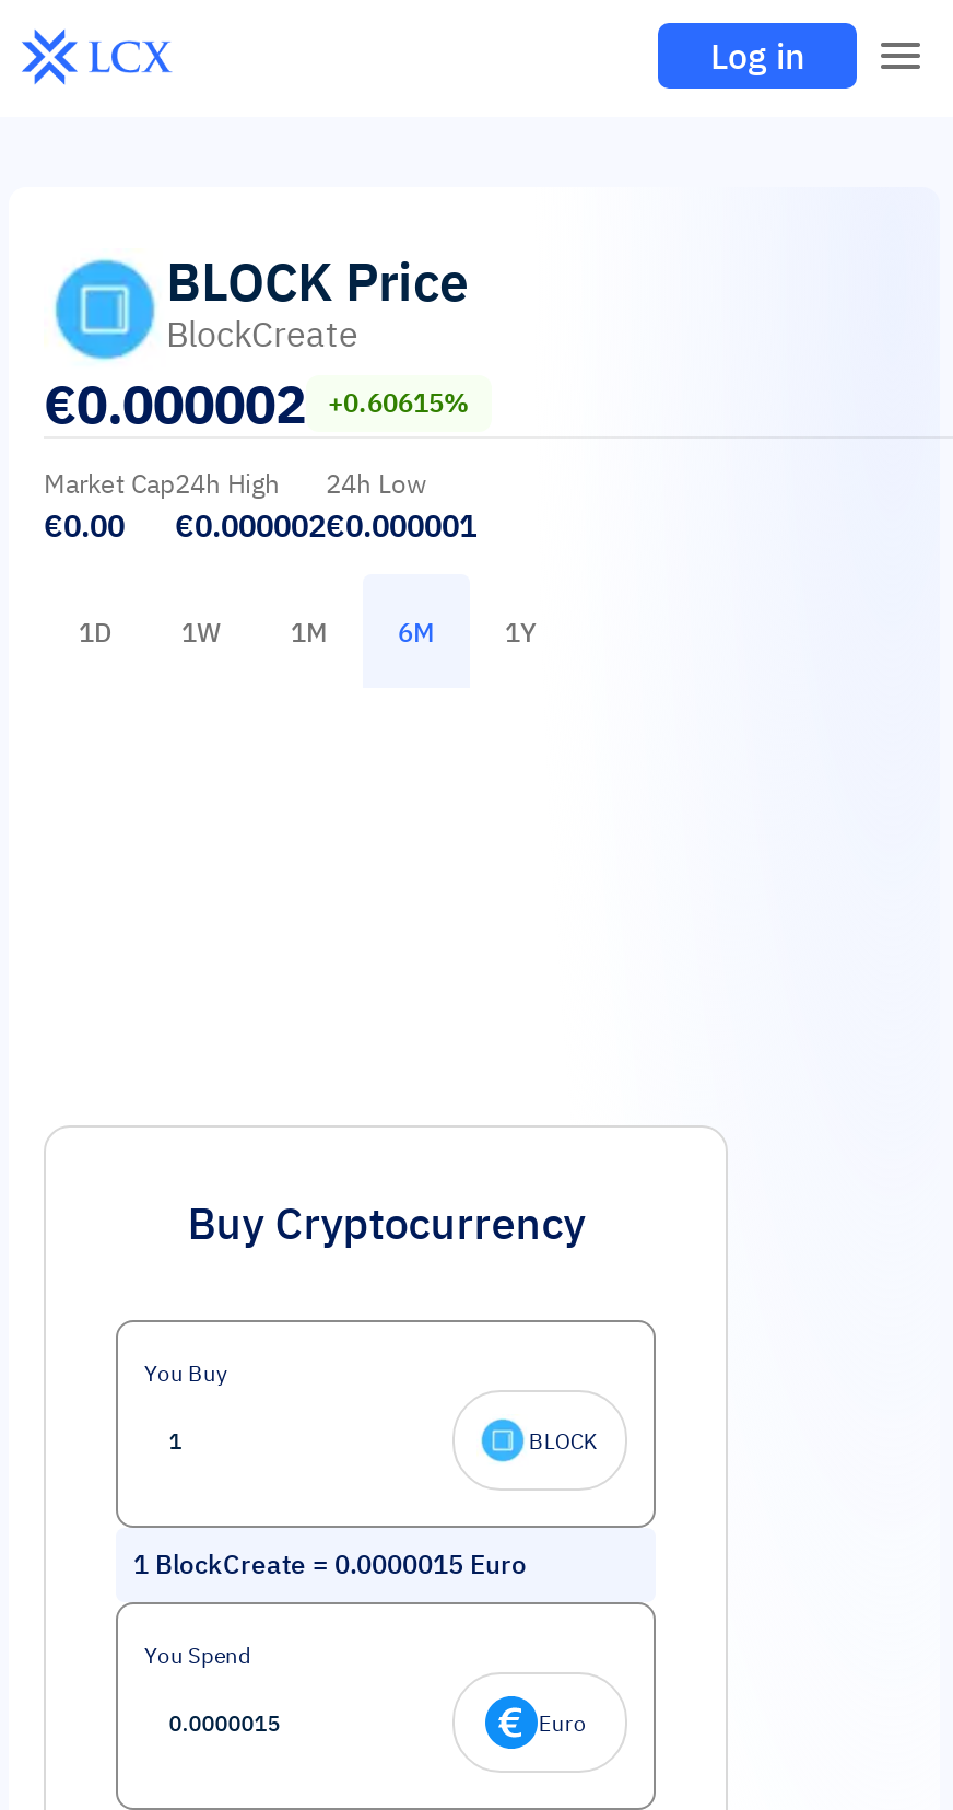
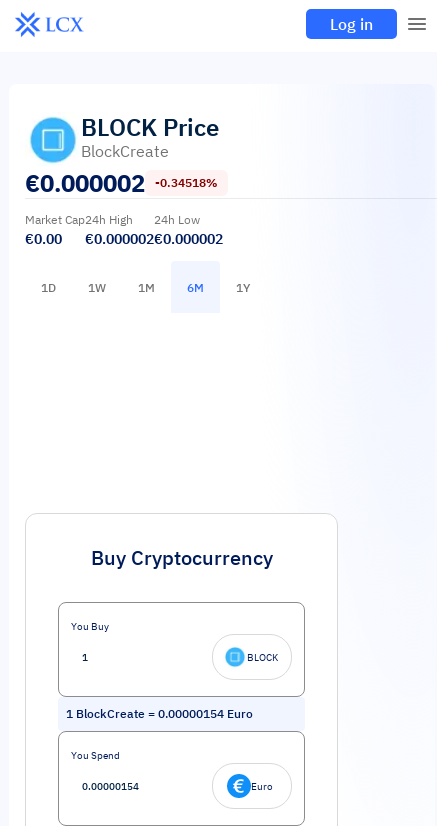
- €0.000002 +0.60615%
+ €0.000002 -0.34518%

- €0.00 €0.000002 €0.000001
+ €0.00 €0.000002 €0.000002

- 1 BlockCreate = 0.0000015 Euro
+ 1 BlockCreate = 0.00000154 Euro
